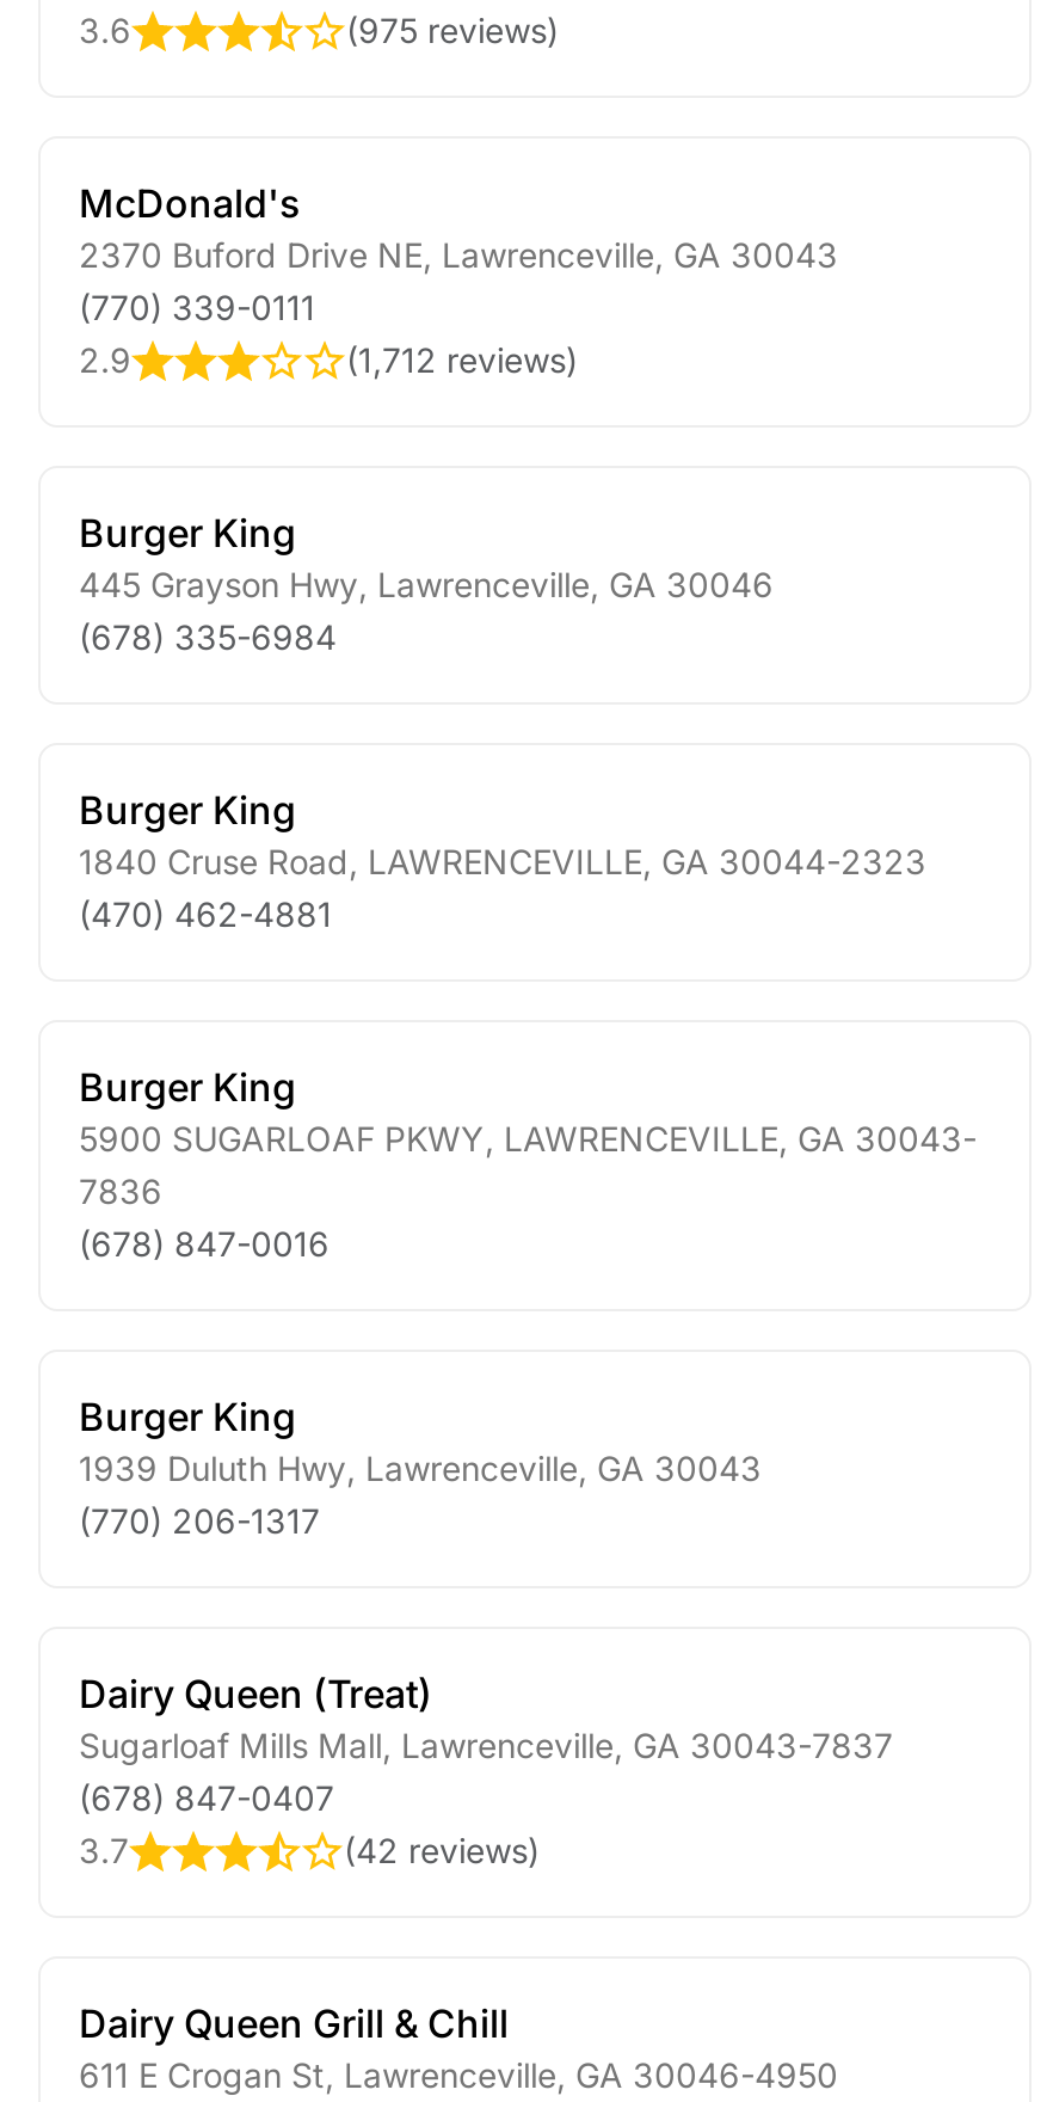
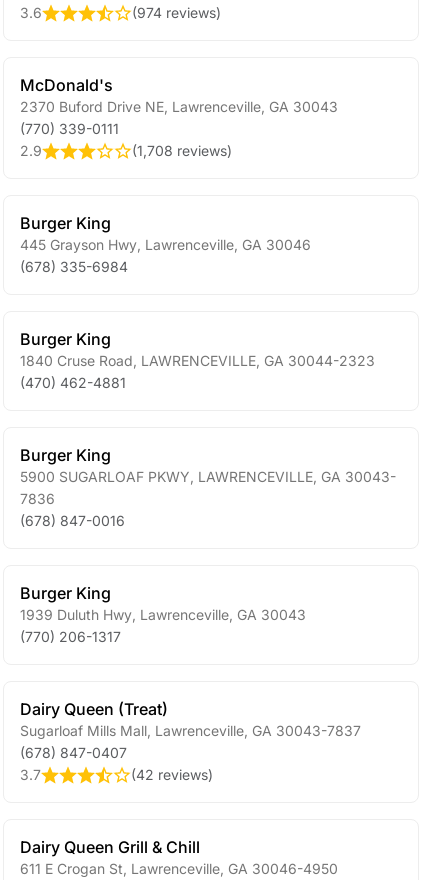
- (975 reviews)
+ (974 reviews)

- (1,712 reviews)
+ (1,708 reviews)
